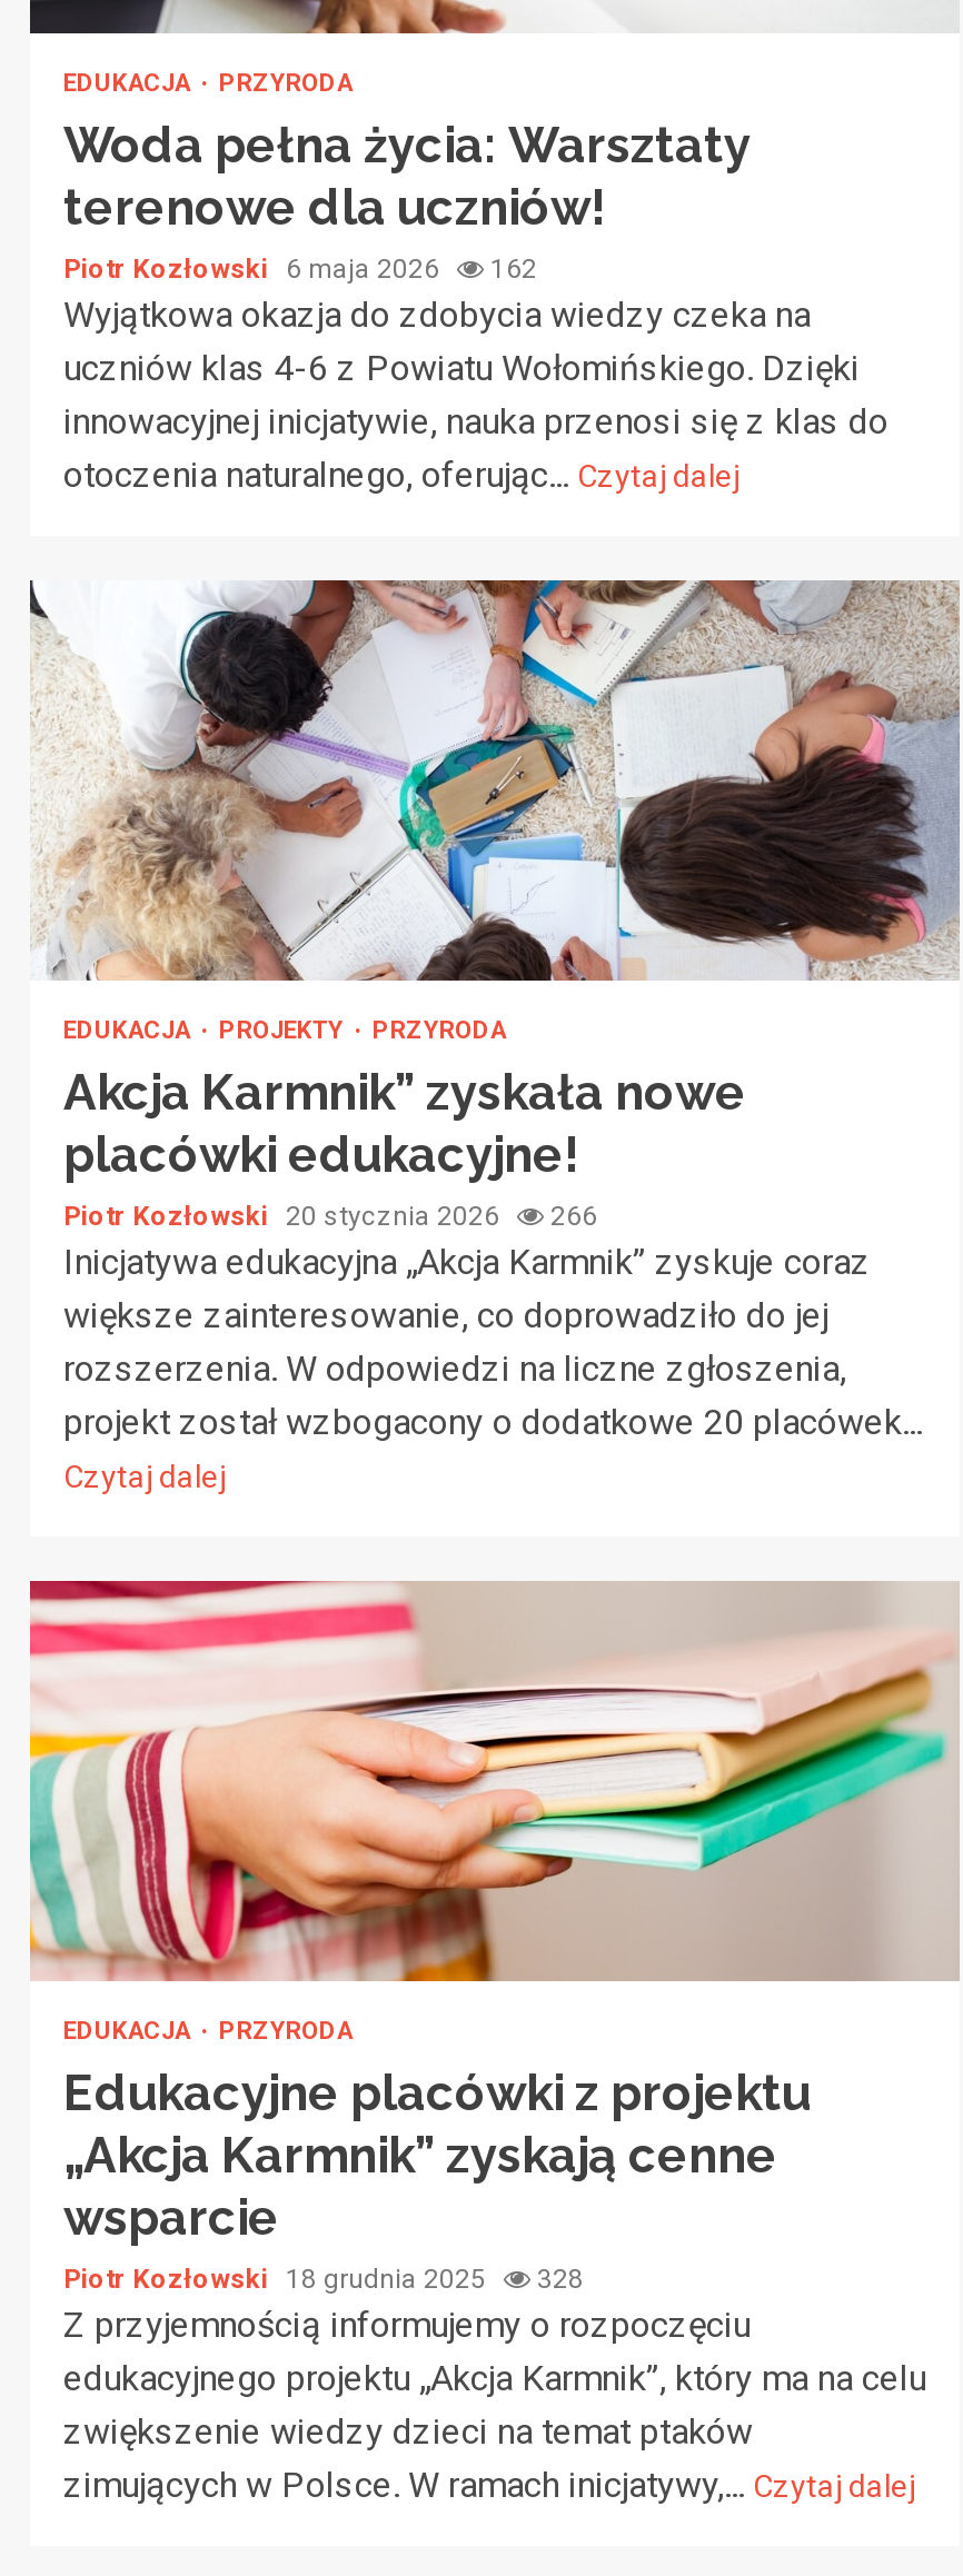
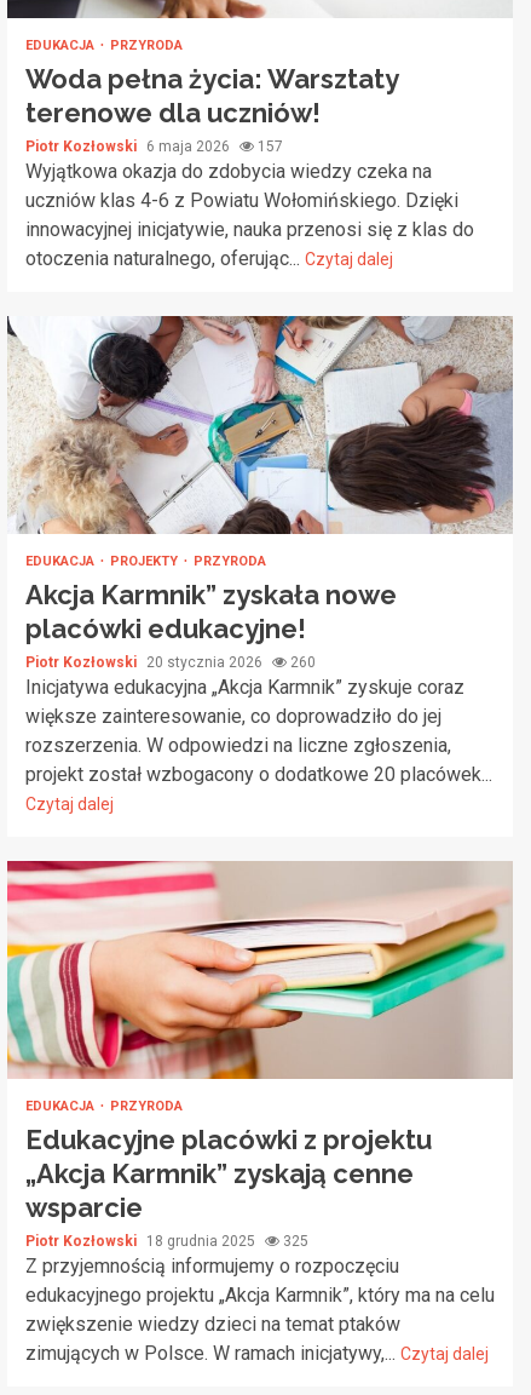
- Piotr Kozłowski 6 maja 2026 162
+ Piotr Kozłowski 6 maja 2026 157

- Piotr Kozłowski 20 stycznia 2026 266
+ Piotr Kozłowski 20 stycznia 2026 260

- Piotr Kozłowski 18 grudnia 2025 328
+ Piotr Kozłowski 18 grudnia 2025 325
